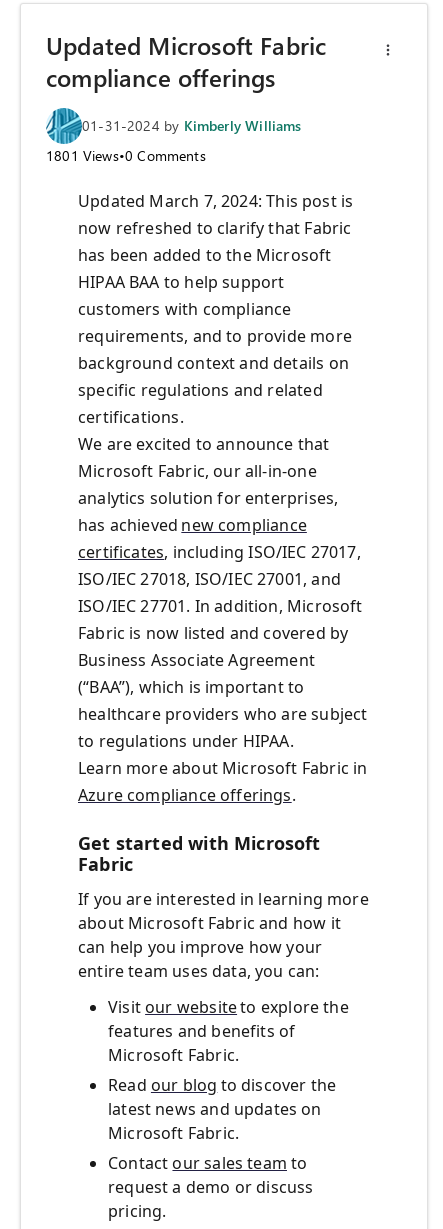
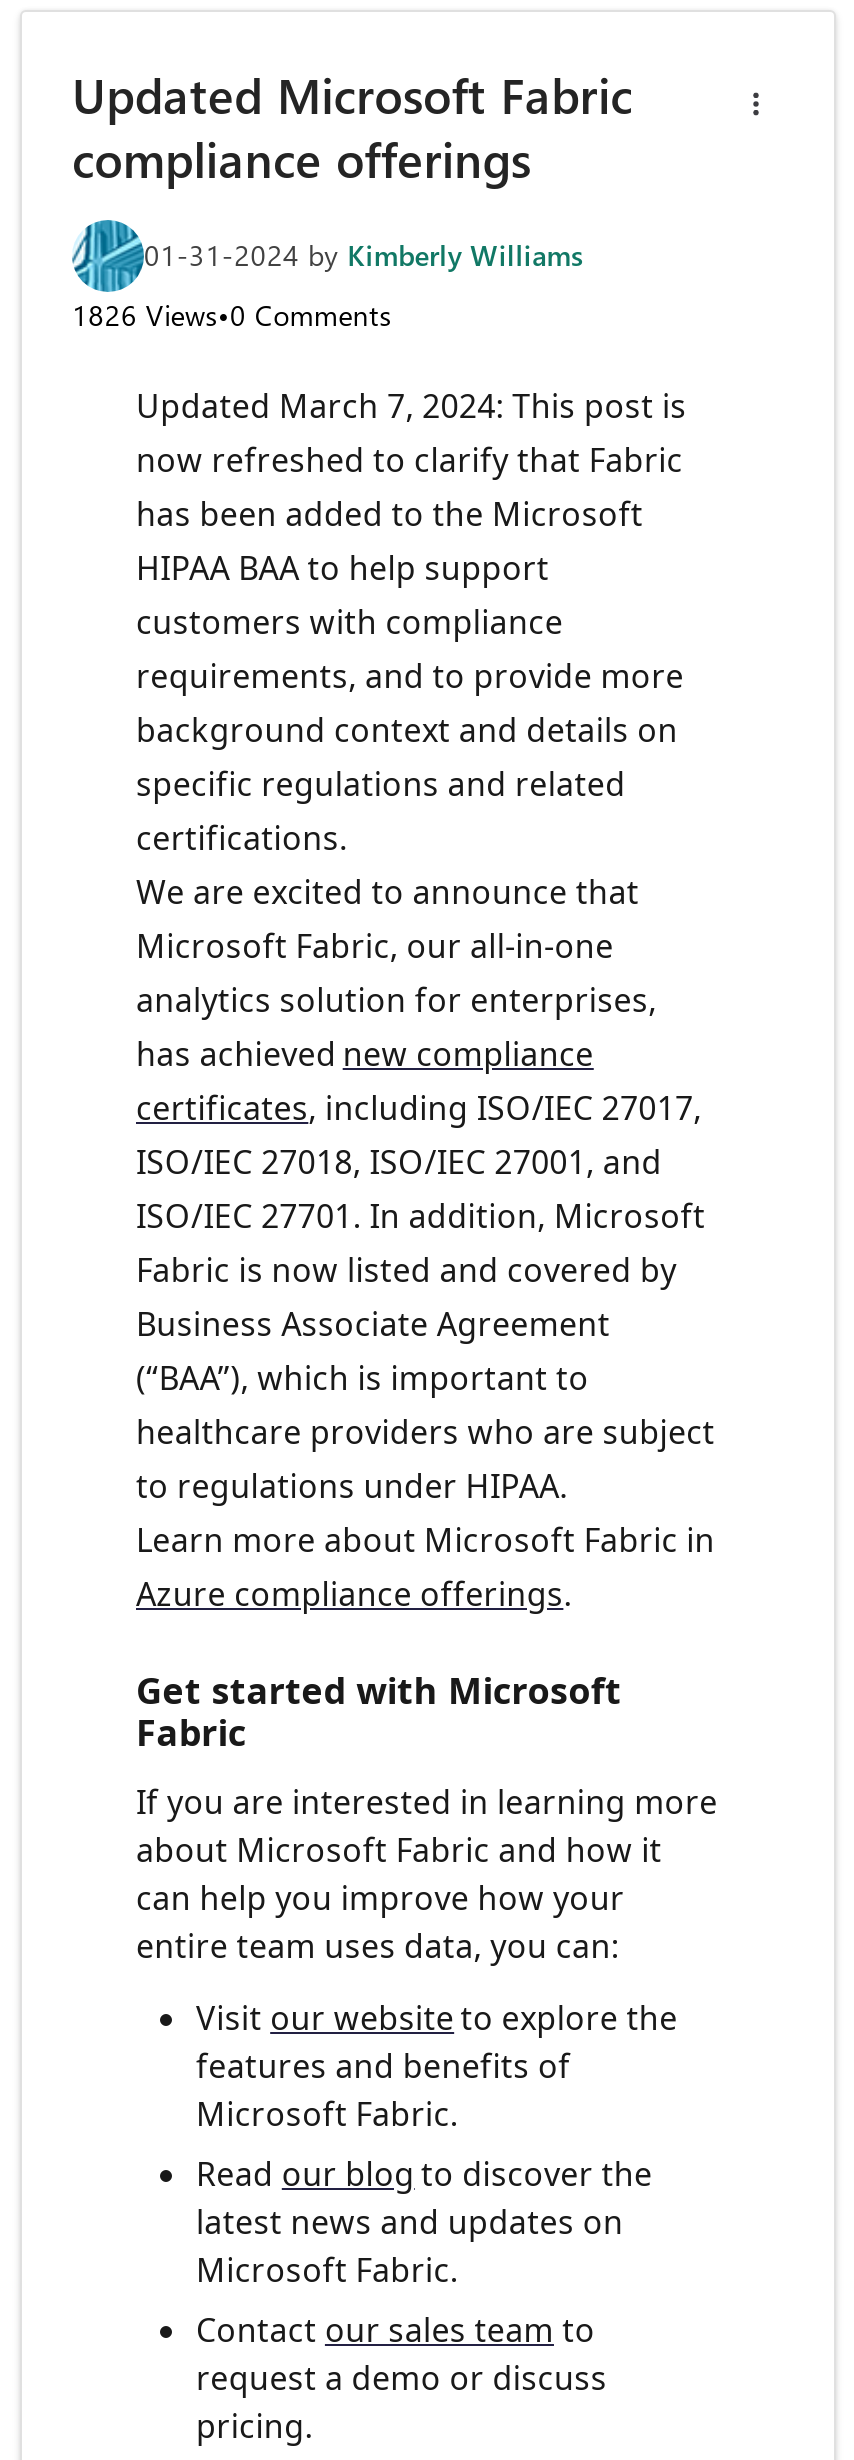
- 1801 Views•0 Comments
+ 1826 Views•0 Comments
